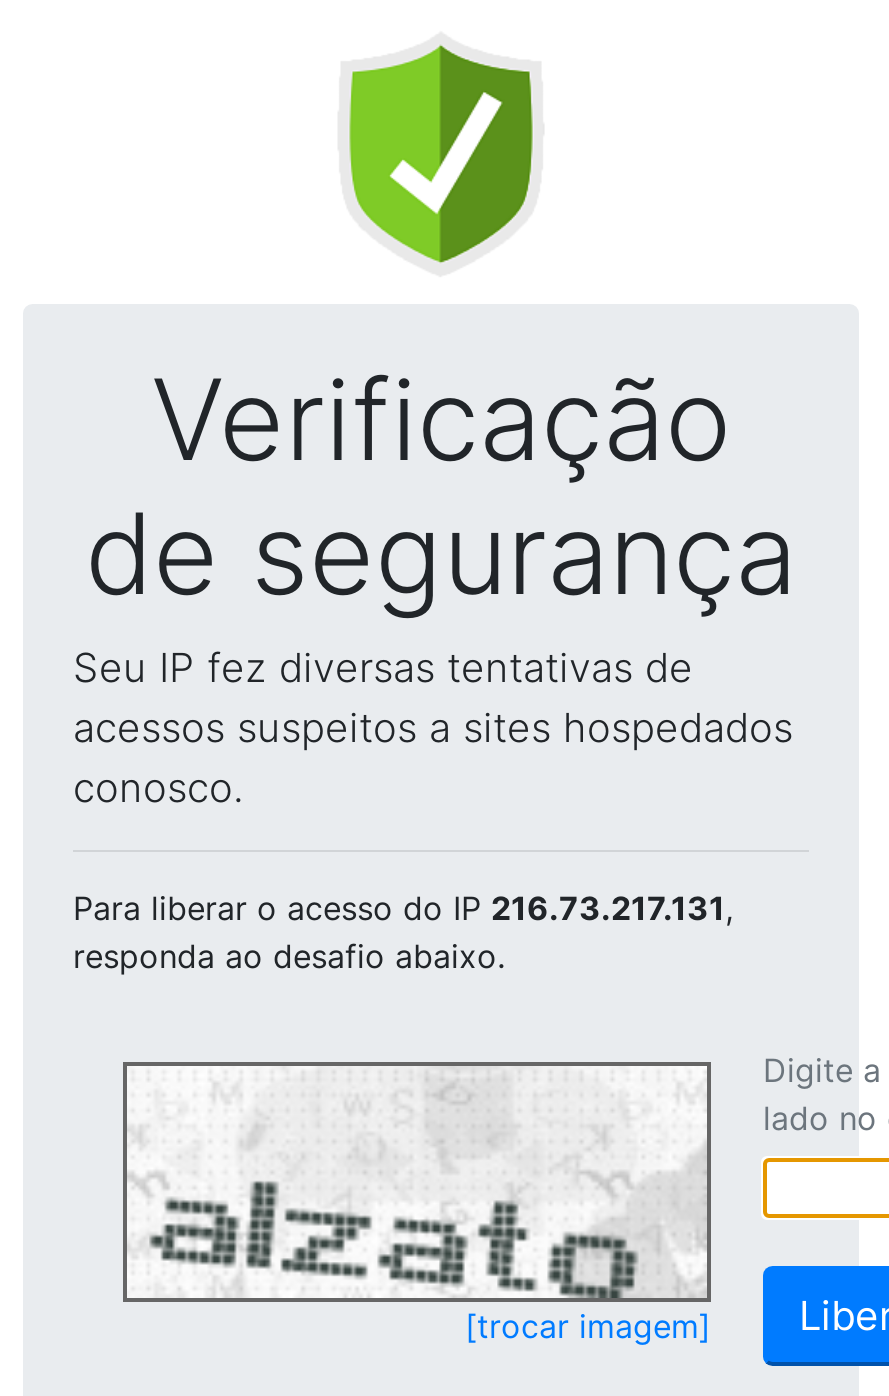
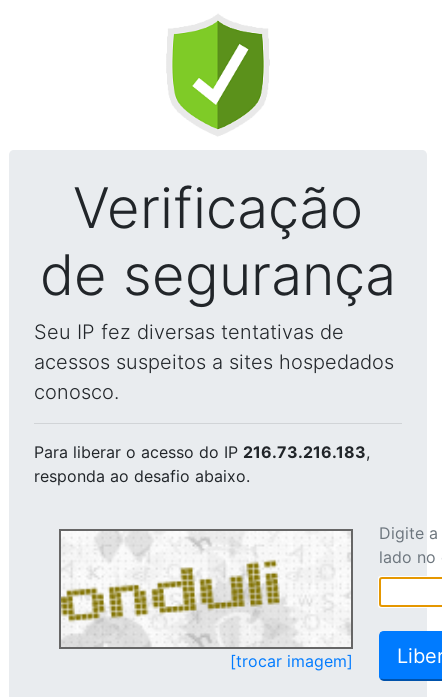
- Para liberar o acesso do IP 216.73.217.131,
+ Para liberar o acesso do IP 216.73.216.183,

- [image]
+ [image]
